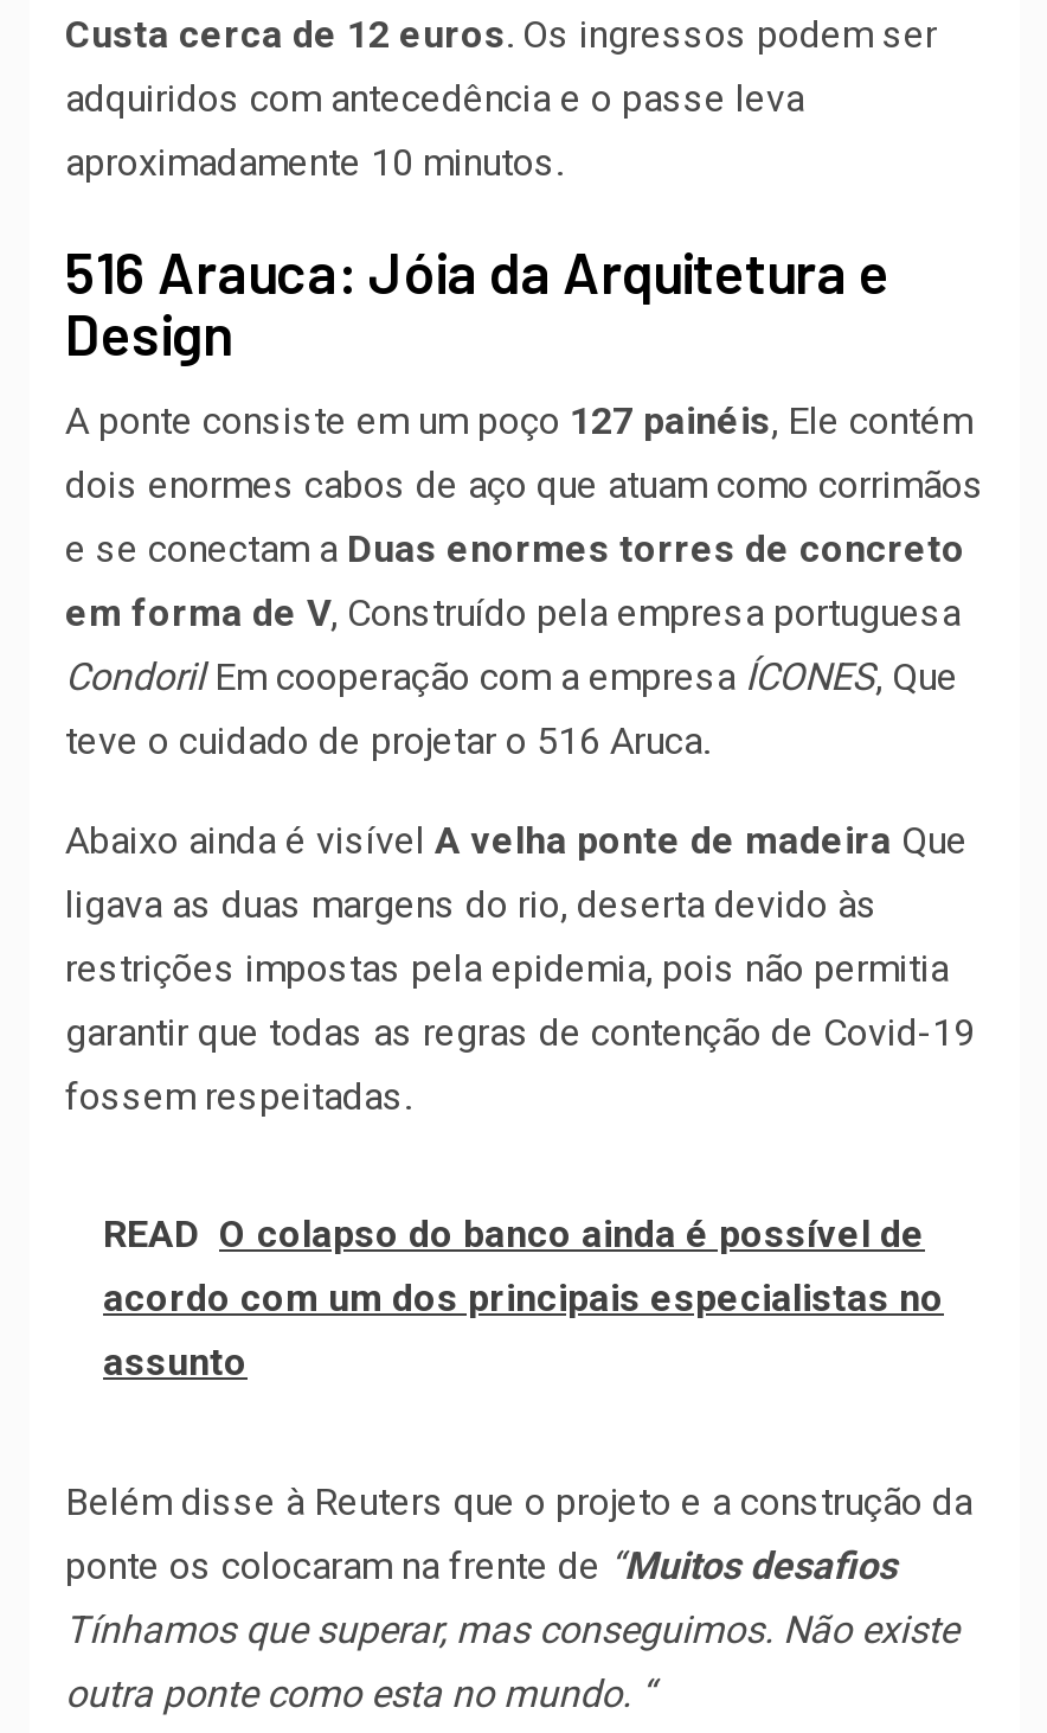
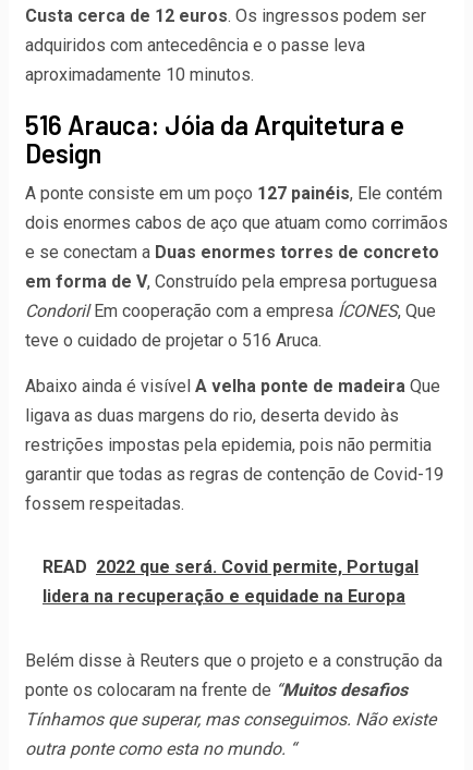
- READ O colapso do banco ainda é possível de
- acordo com um dos principais especialistas no
- assunto
+ READ 2022 que será. Covid permite, Portugal
+ lidera na recuperação e equidade na Europa
